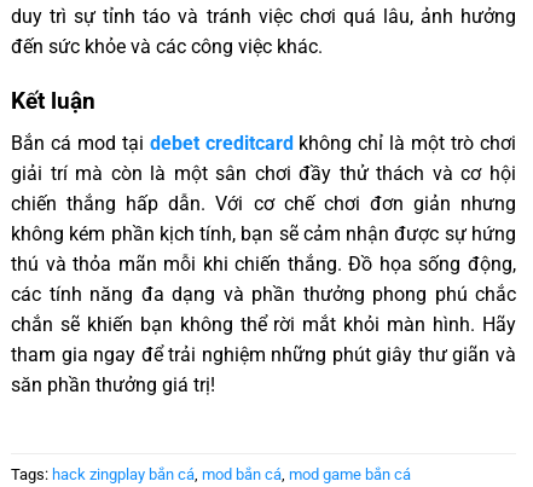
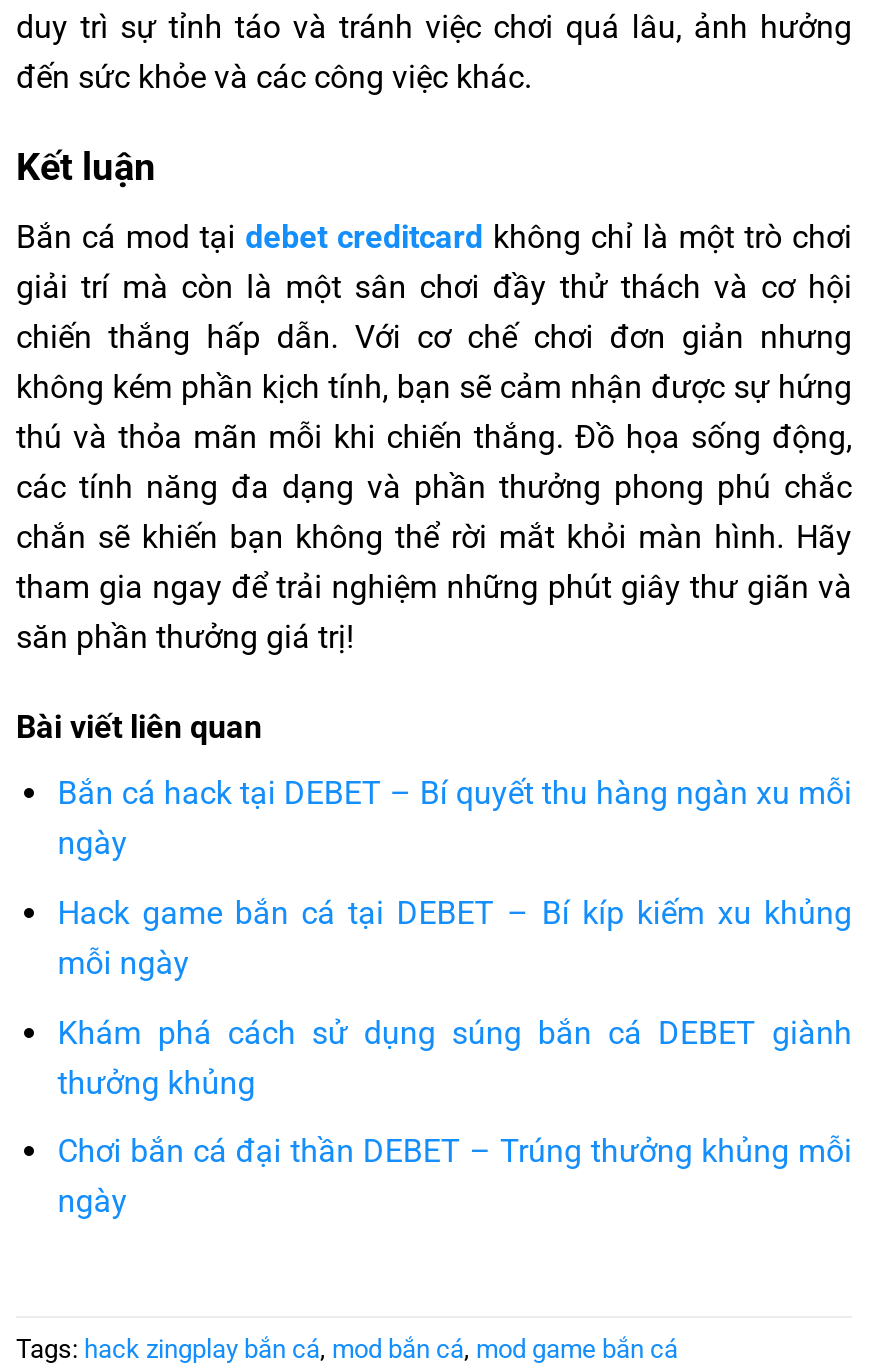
+ Bài viết liên quan
+ Bắn cá hack tại DEBET – Bí quyết thu hàng ngàn xu mỗi
+ ngày
+ Hack game bắn cá tại DEBET – Bí kíp kiếm xu khủng
+ mỗi ngày
+ Khám phá cách sử dụng súng bắn cá DEBET giành
+ thưởng khủng
+ Chơi bắn cá đại thần DEBET – Trúng thưởng khủng mỗi
+ ngày
